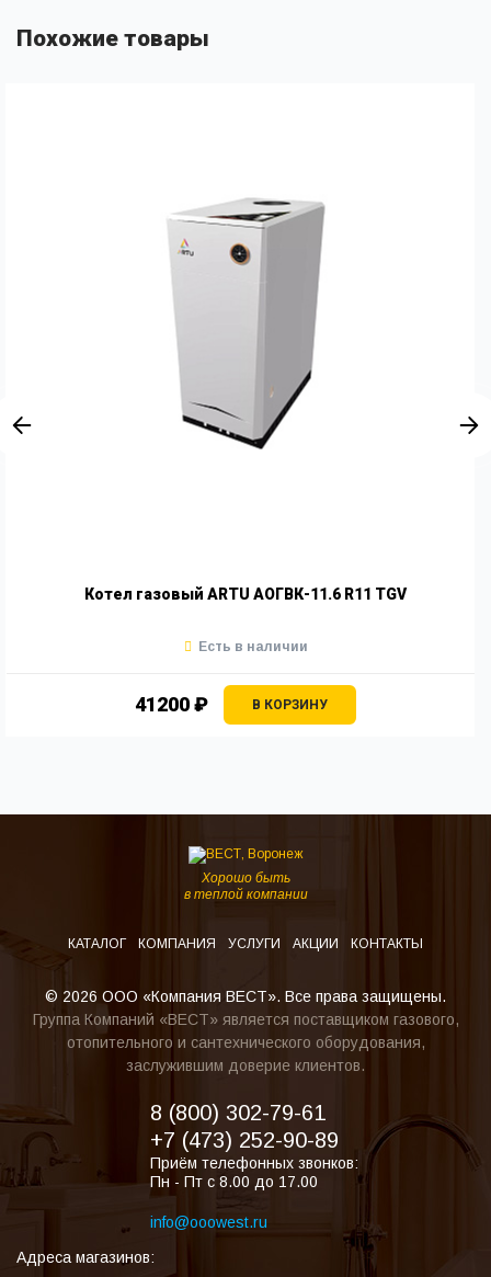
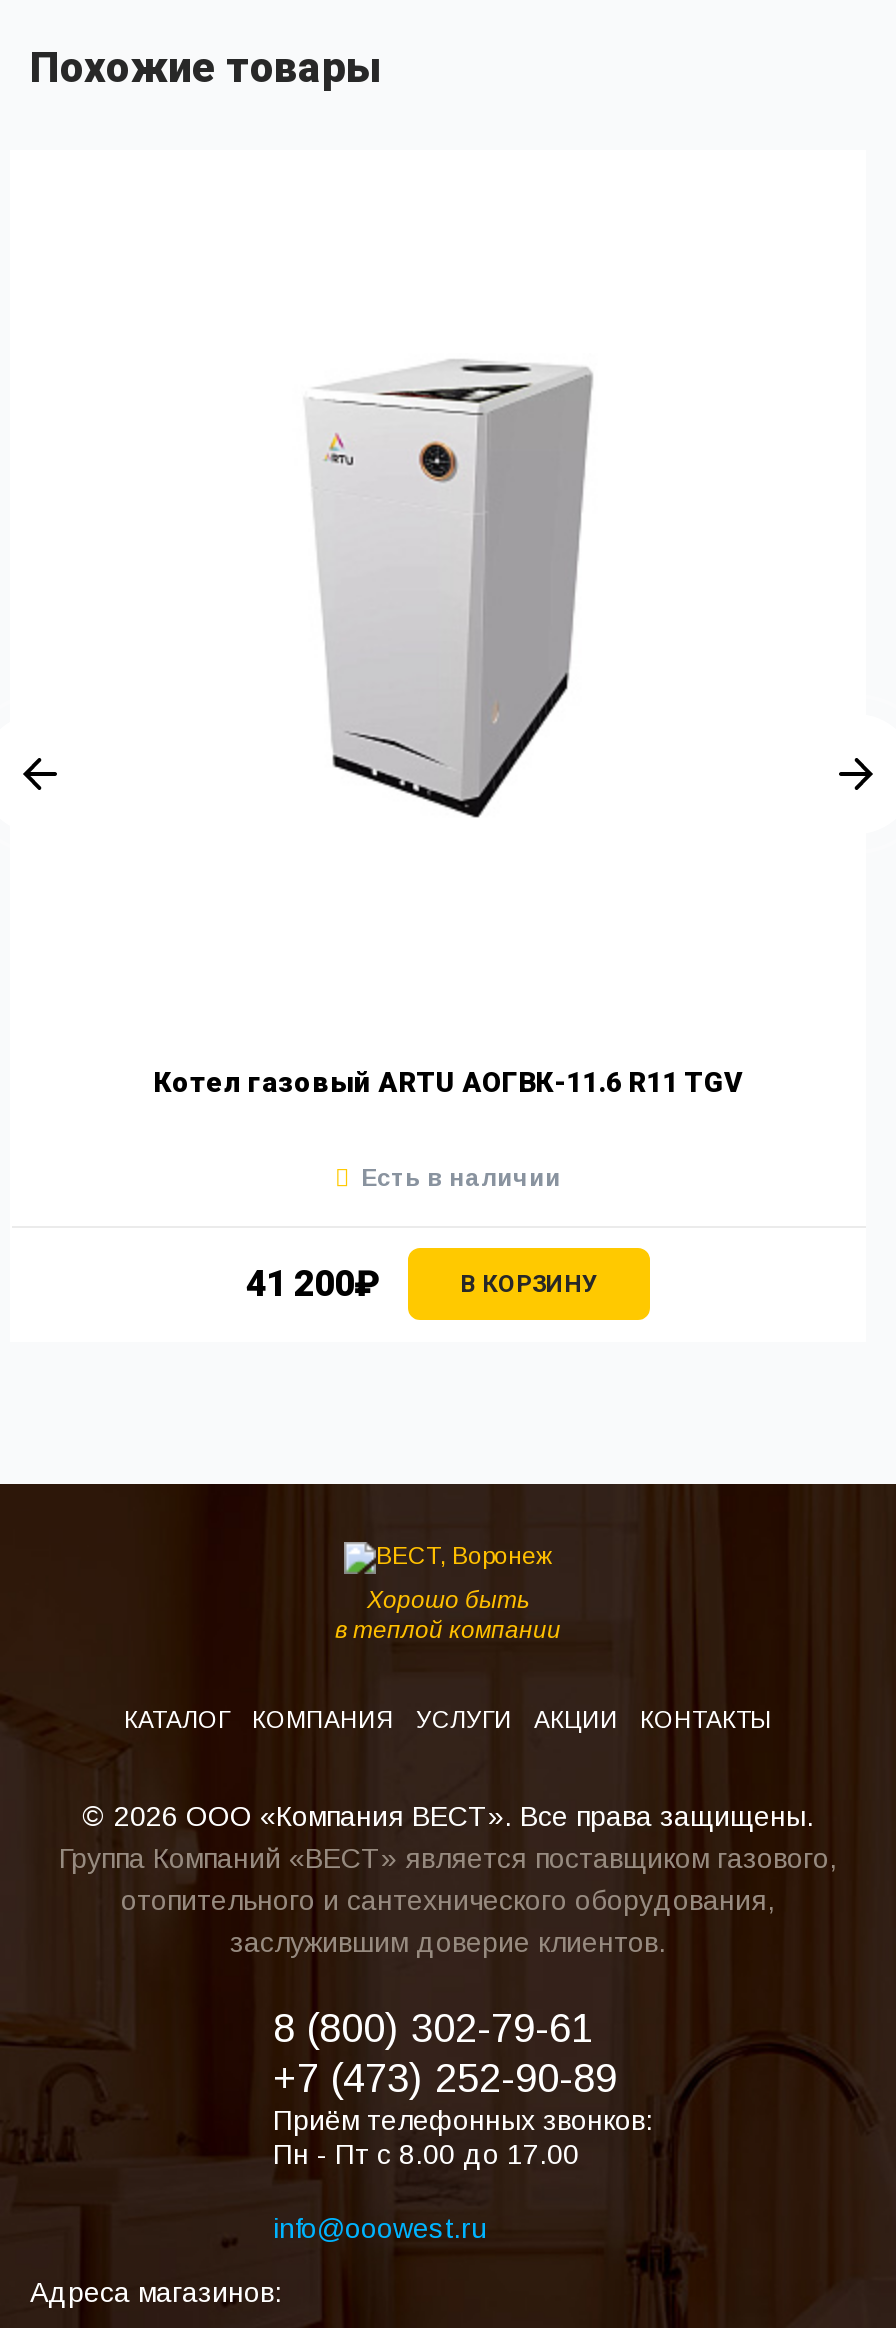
- 41200 ₽
+ 41 200₽
